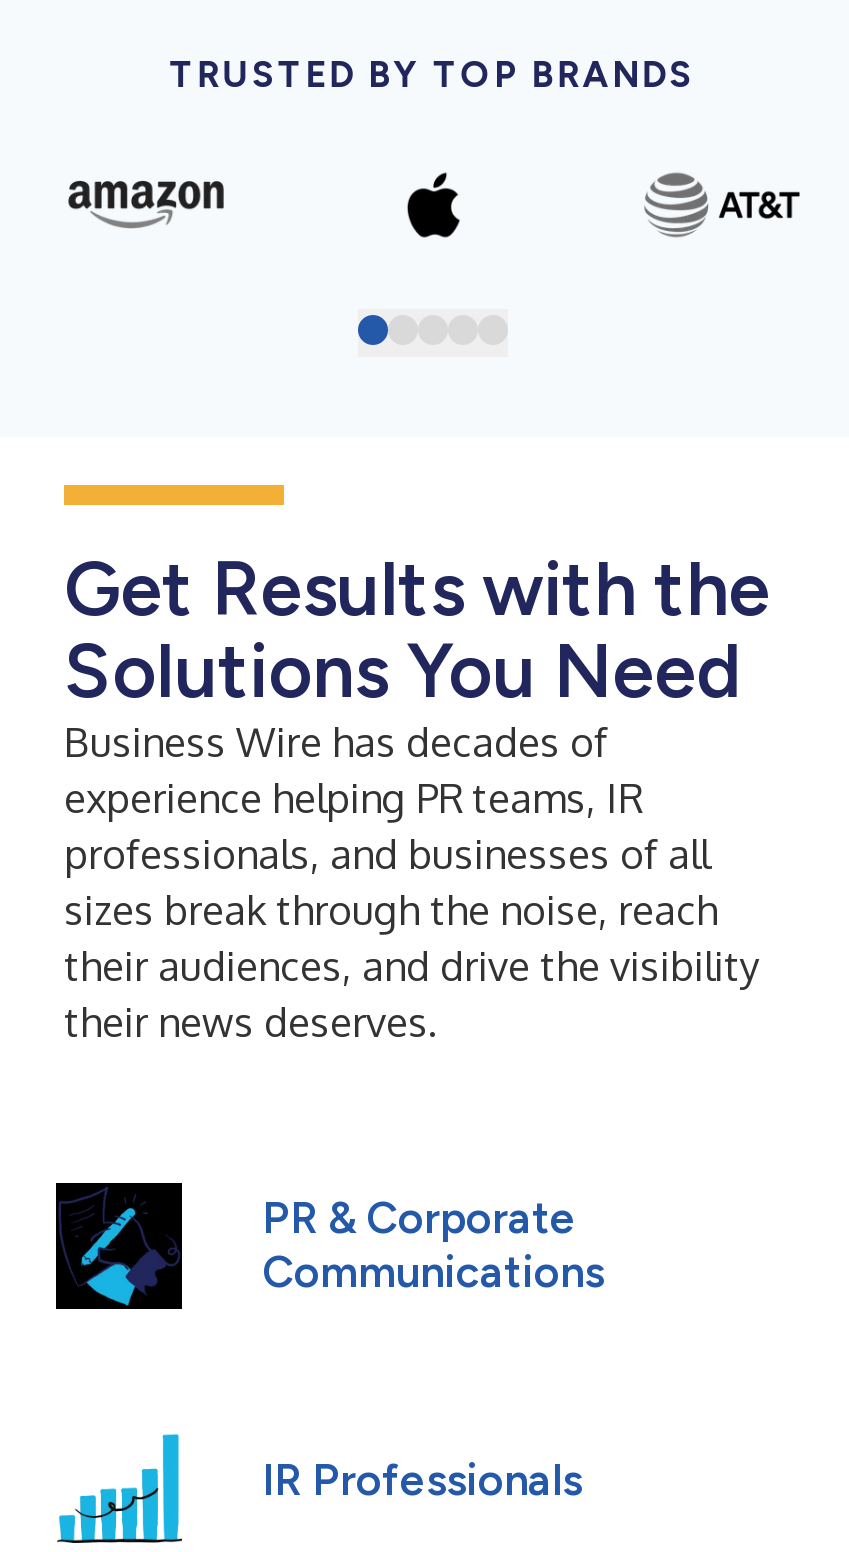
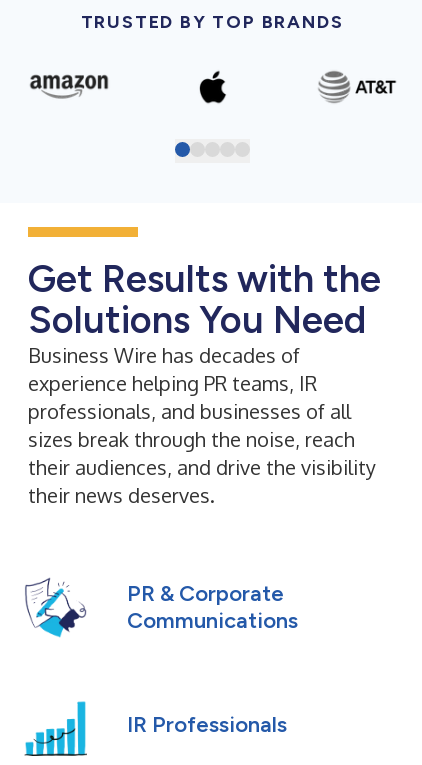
- [image]
+ [image]
